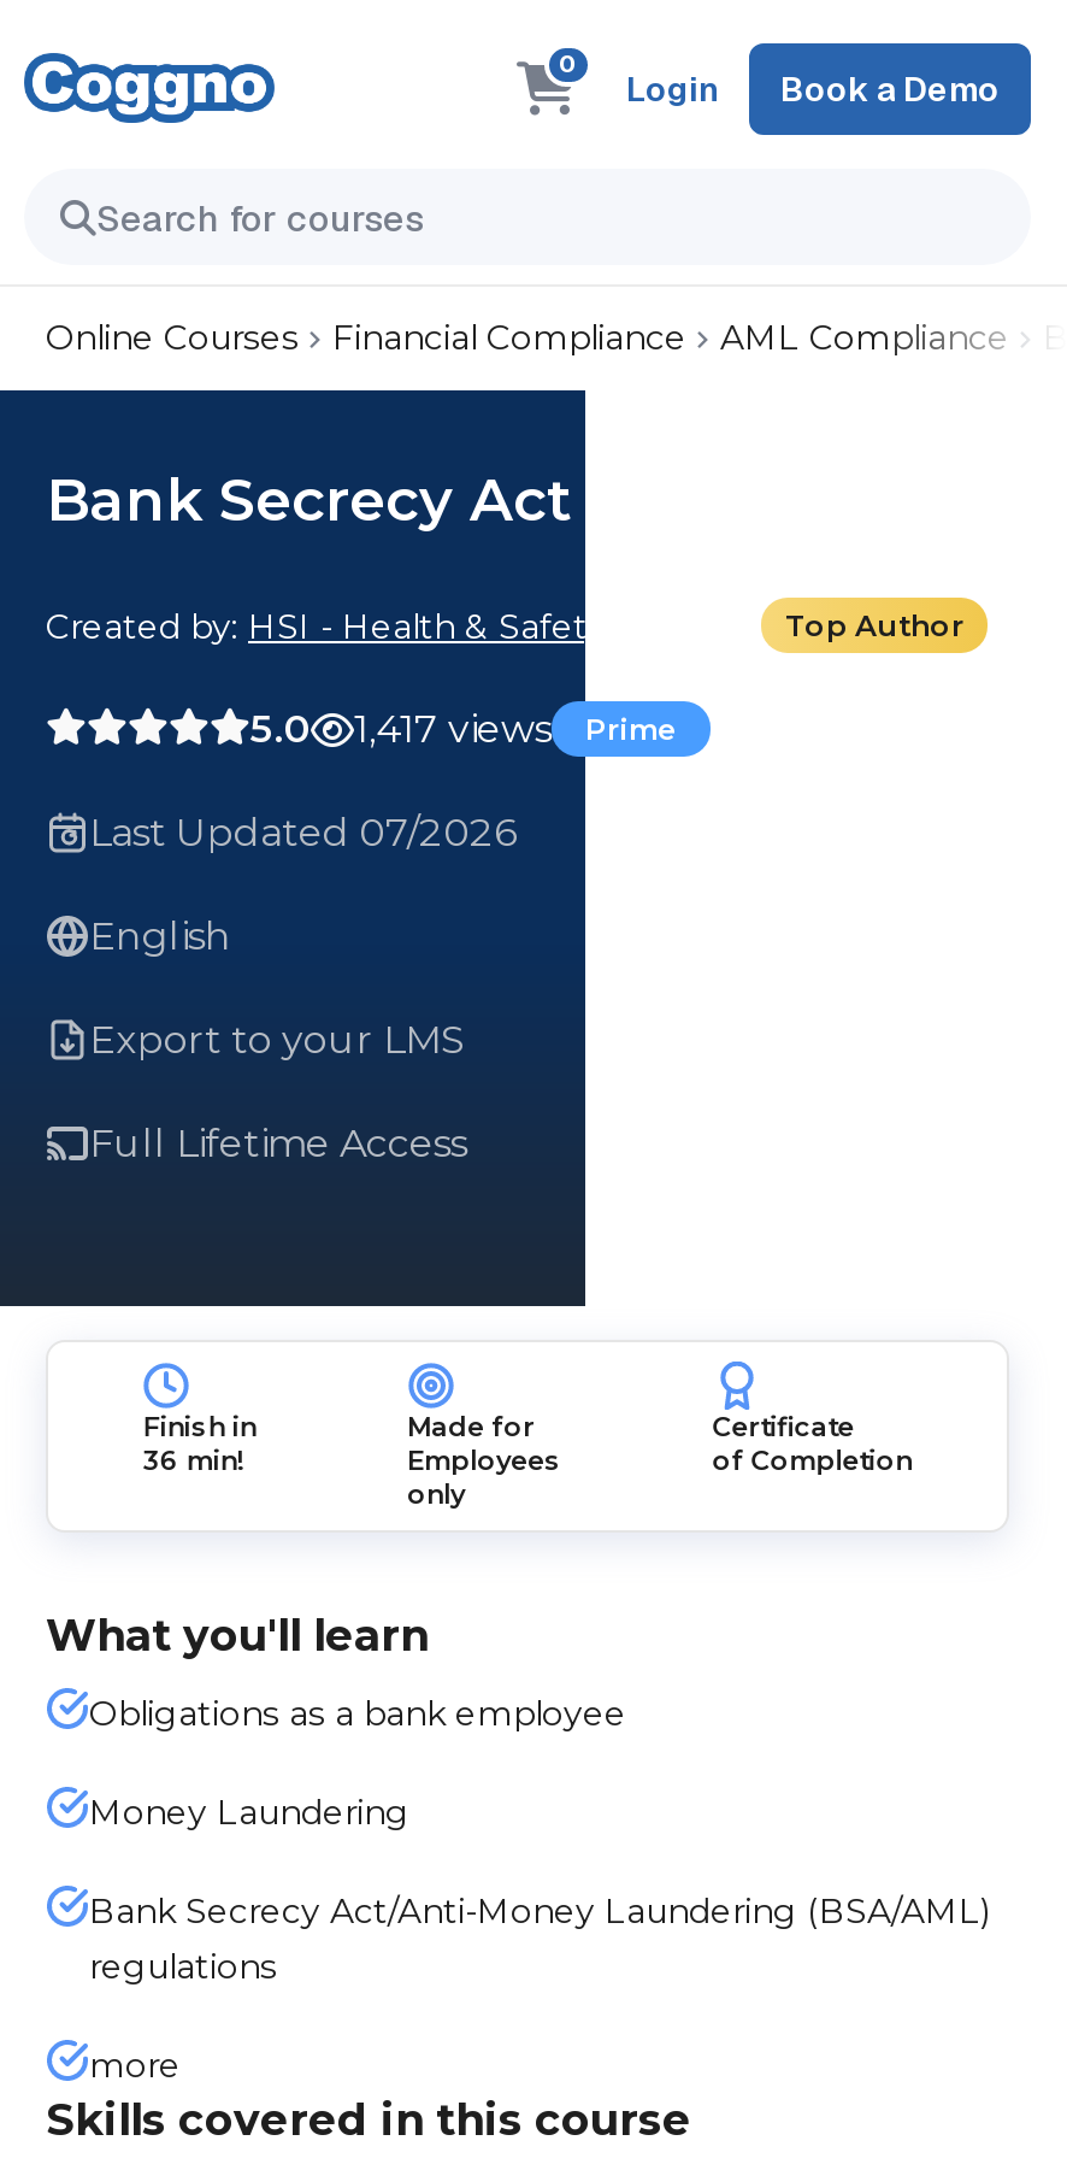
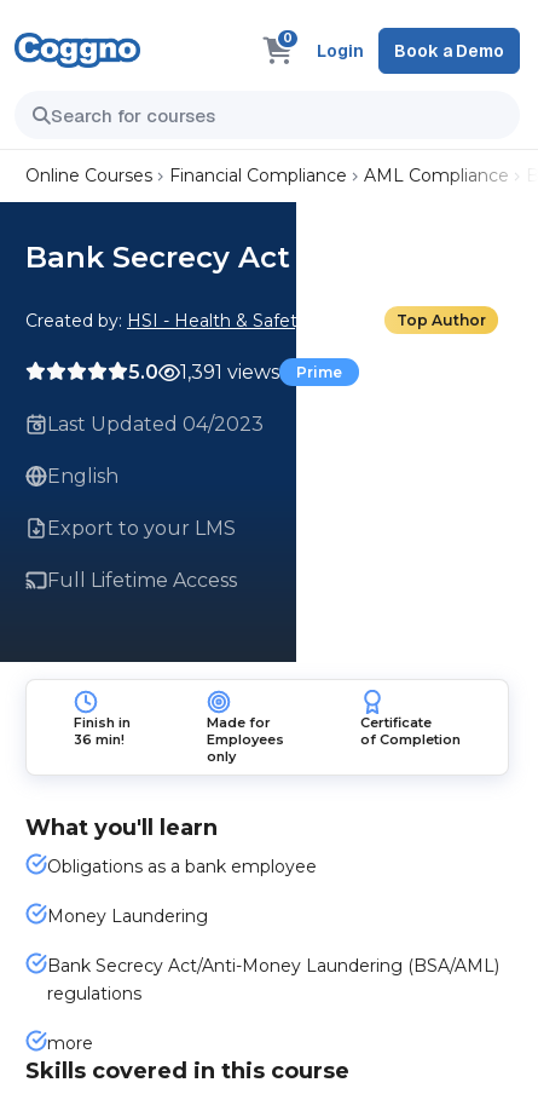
- 5.0 1,417 views Prime
+ 5.0 1,391 views Prime

- Last Updated 07/2026
+ Last Updated 04/2023
